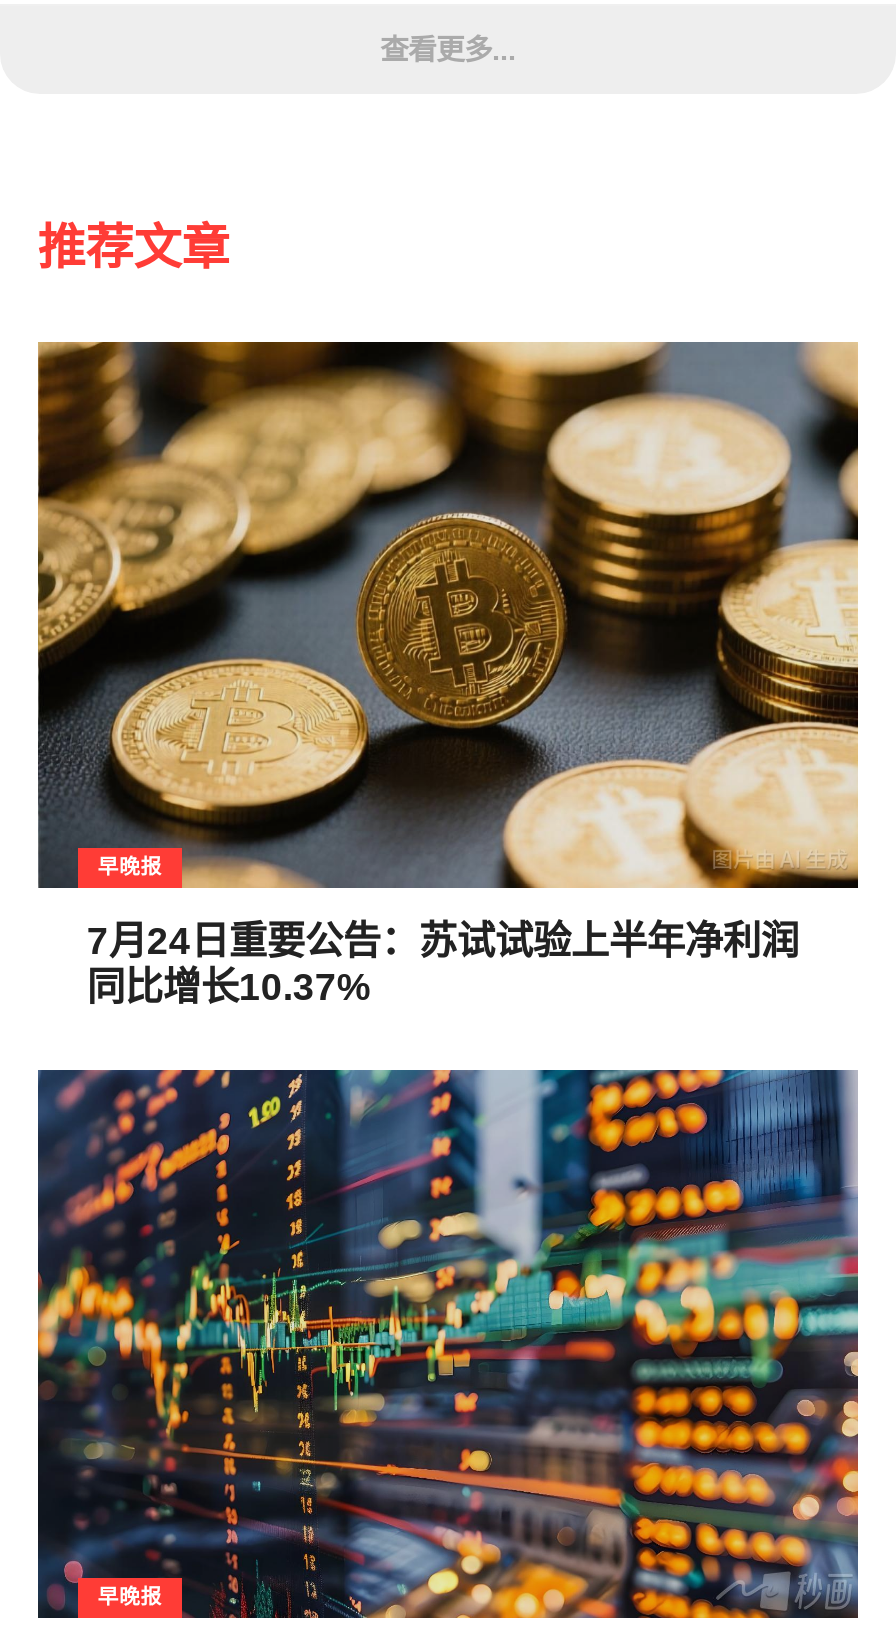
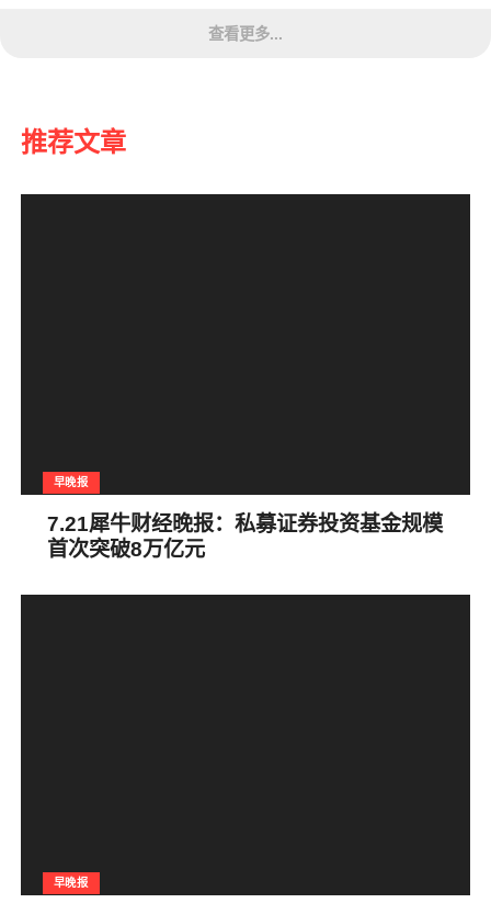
- [image]

- 7月24日重要公告：苏试试验上半年净利润
- 同比增长10.37%
+ 7.21犀牛财经晚报：私募证券投资基金规模
+ 首次突破8万亿元

- [image]
